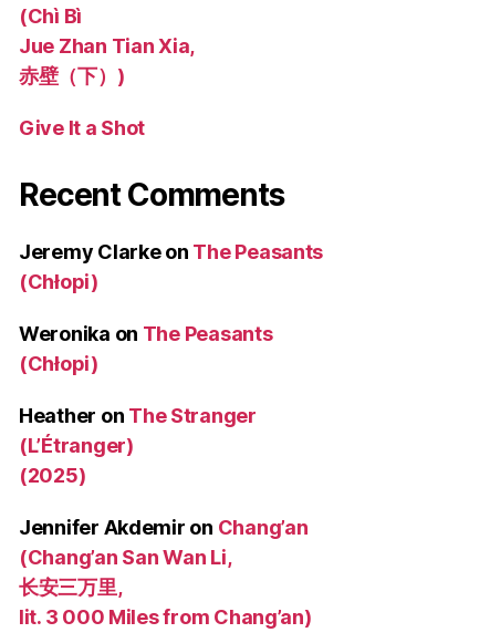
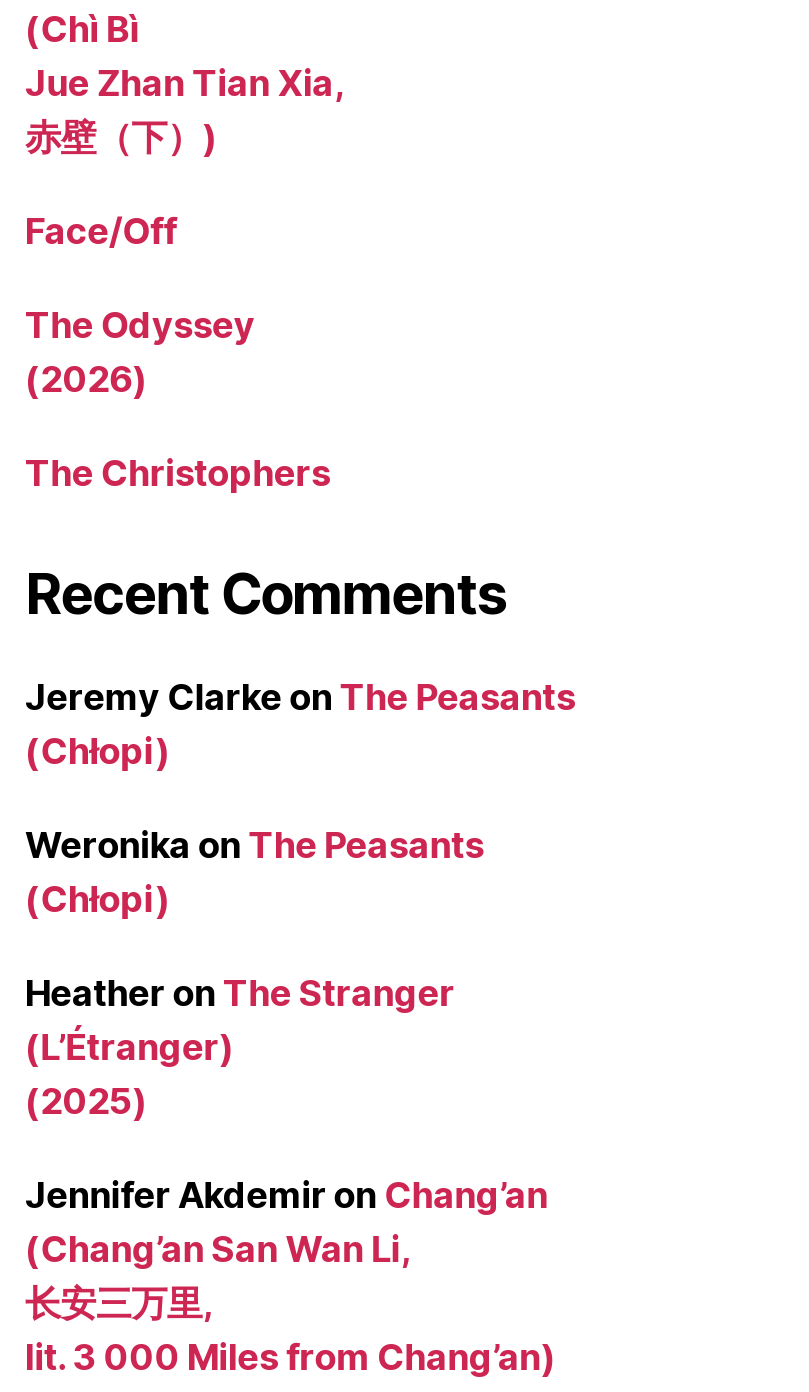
- Give It a Shot
+ Face/Off
+ The Odyssey
+ (2026)
+ The Christophers
